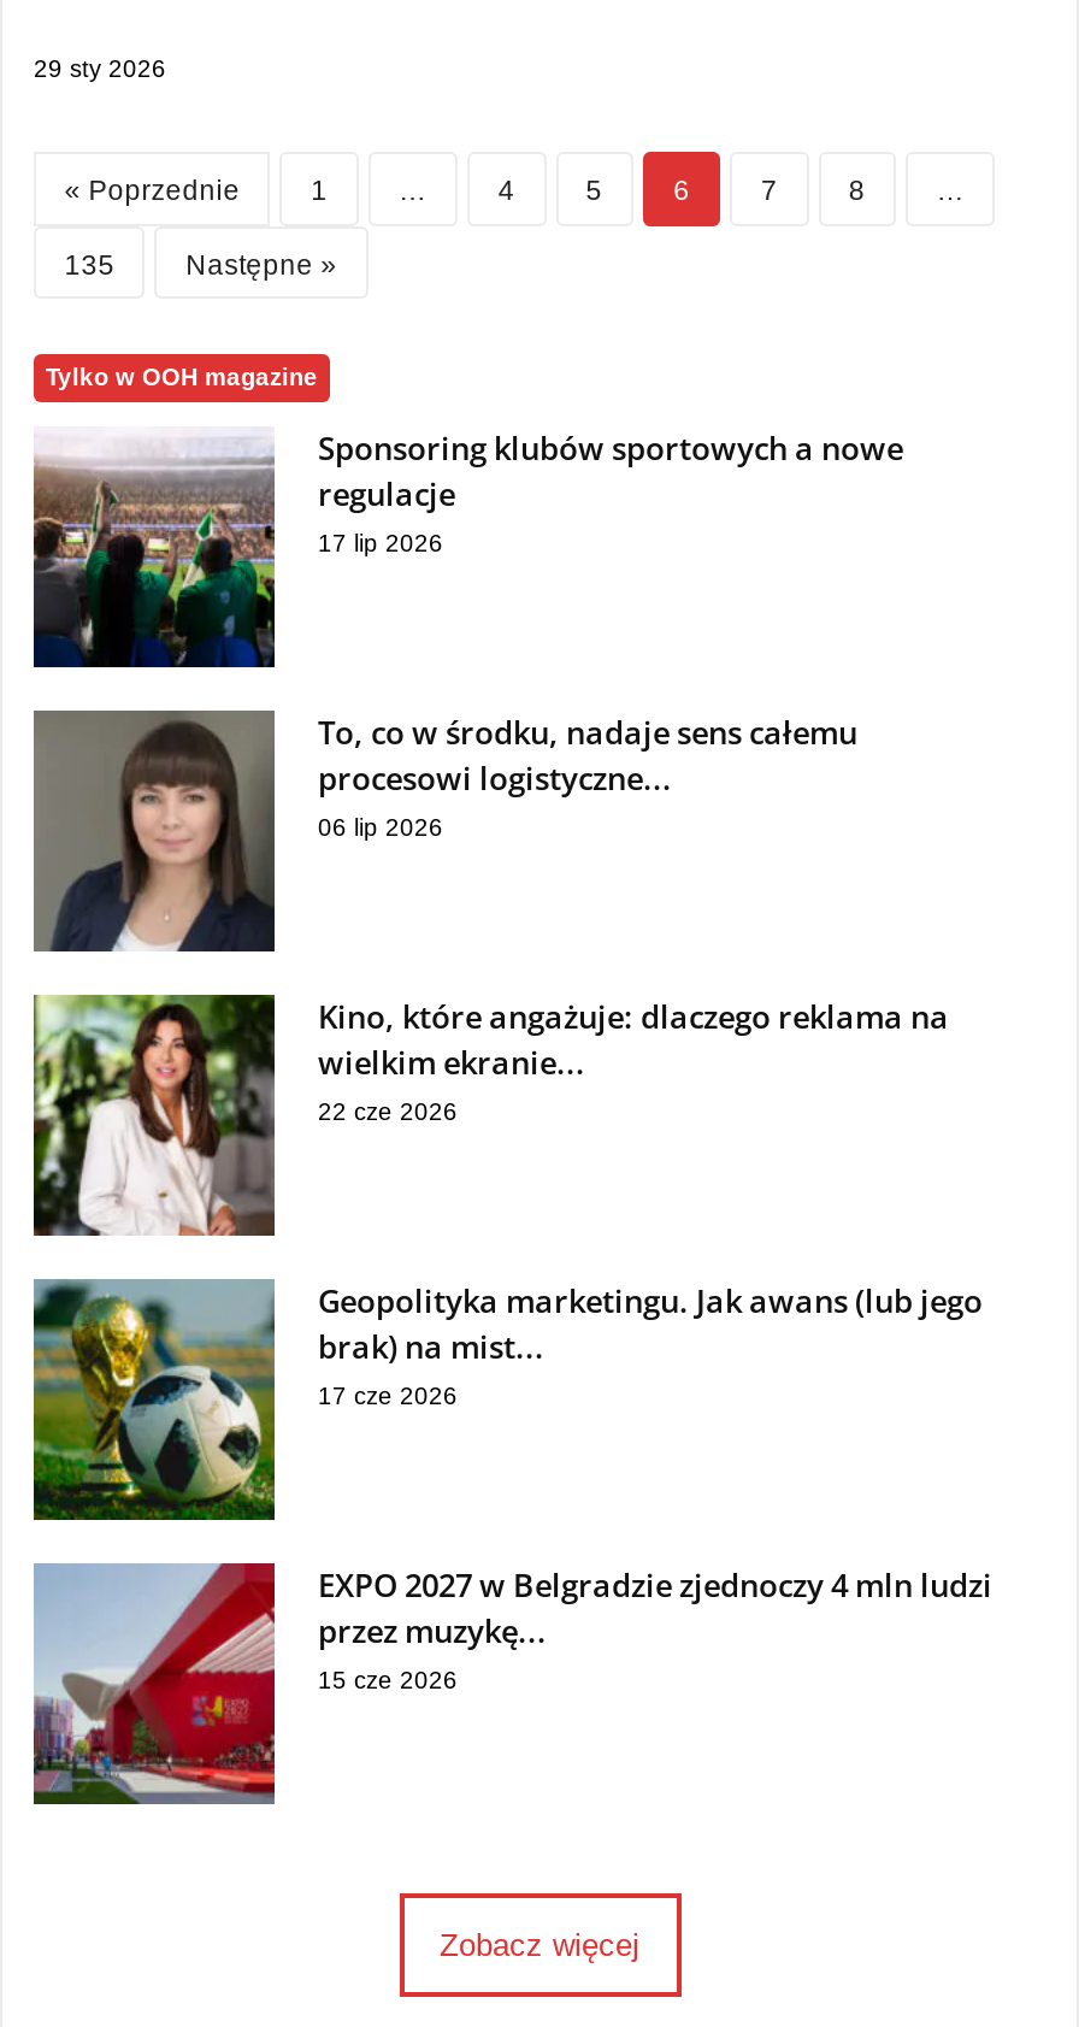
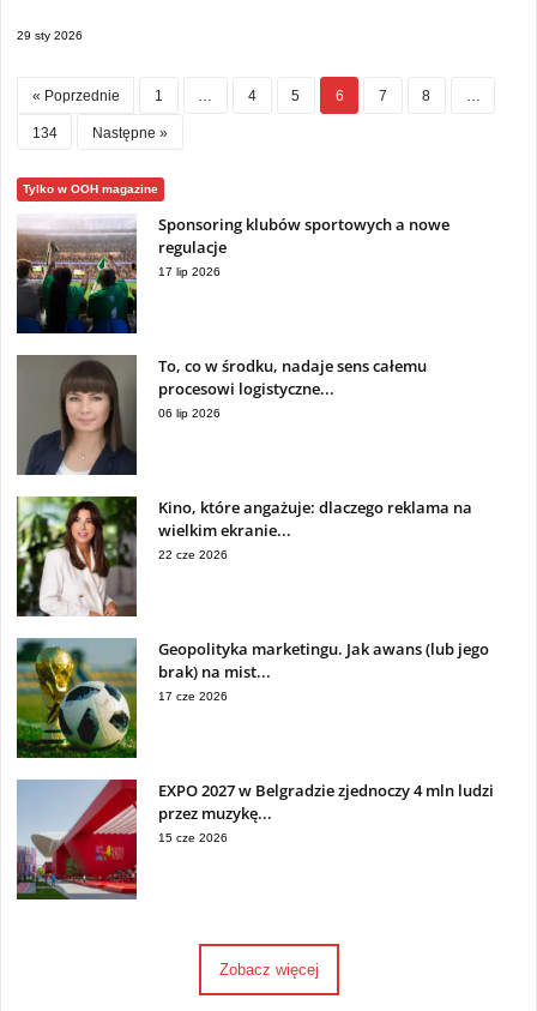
- 135
+ 134
